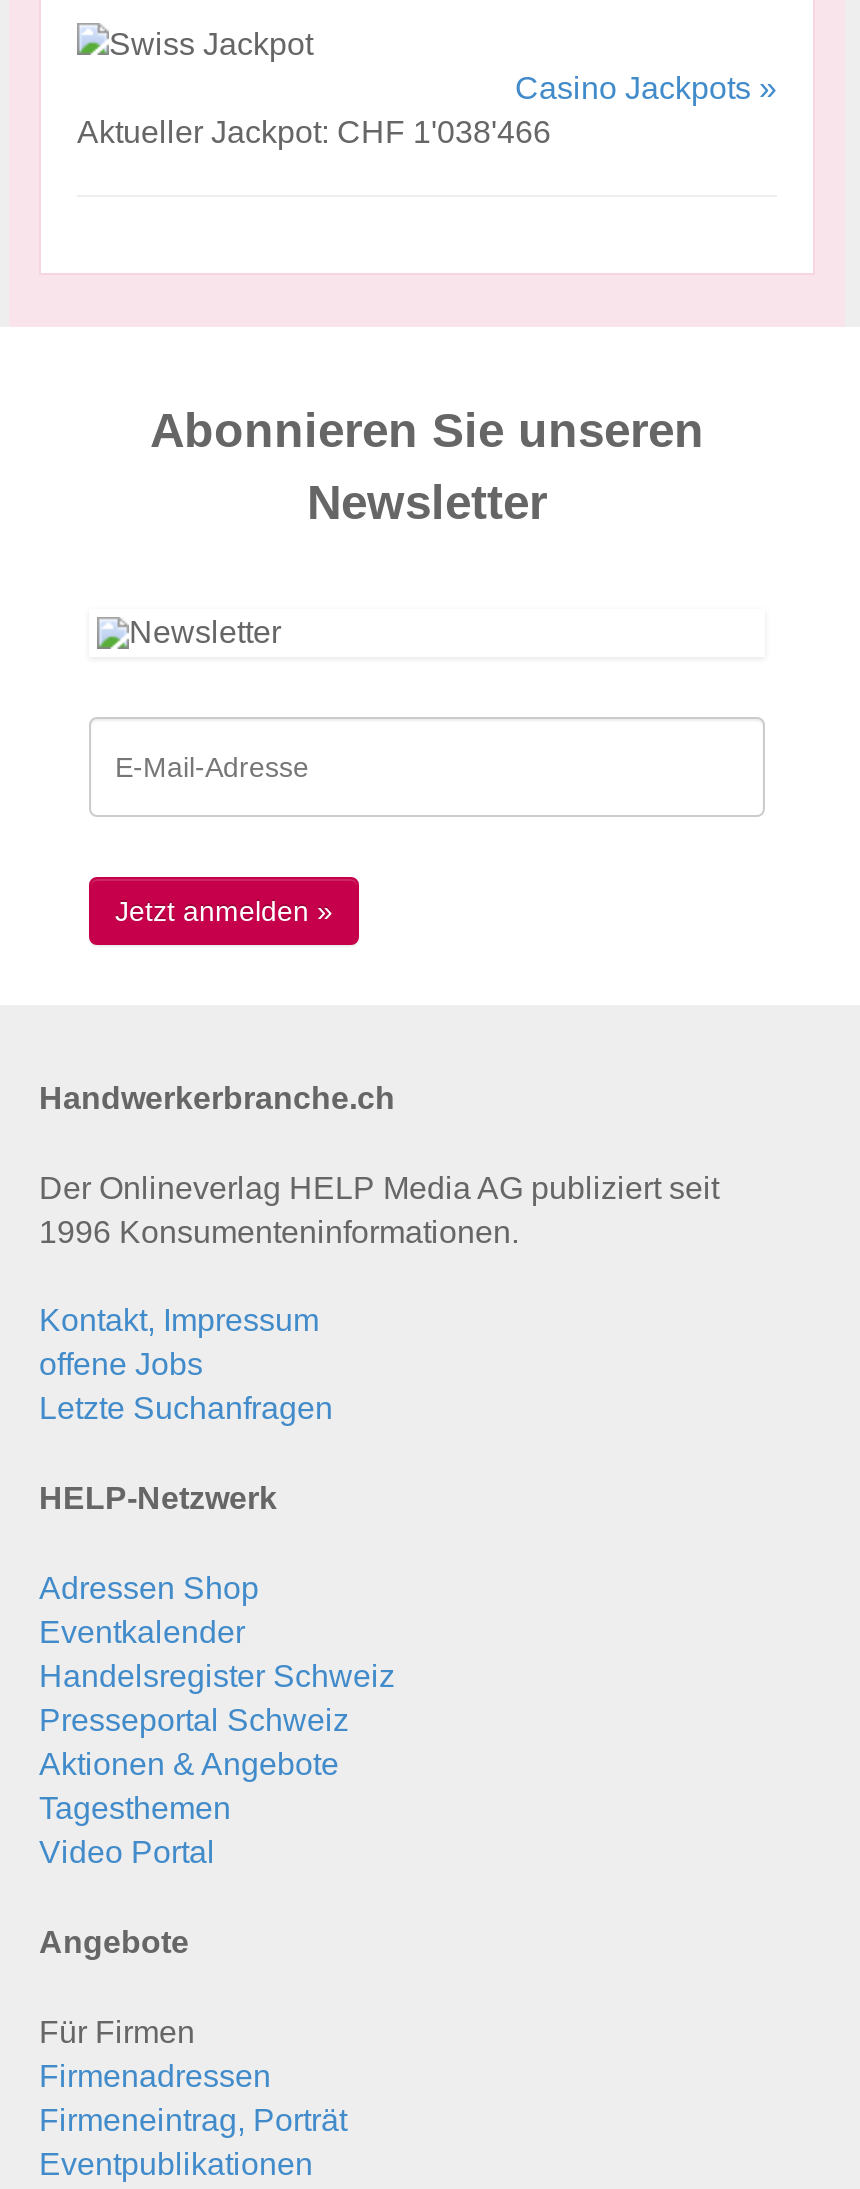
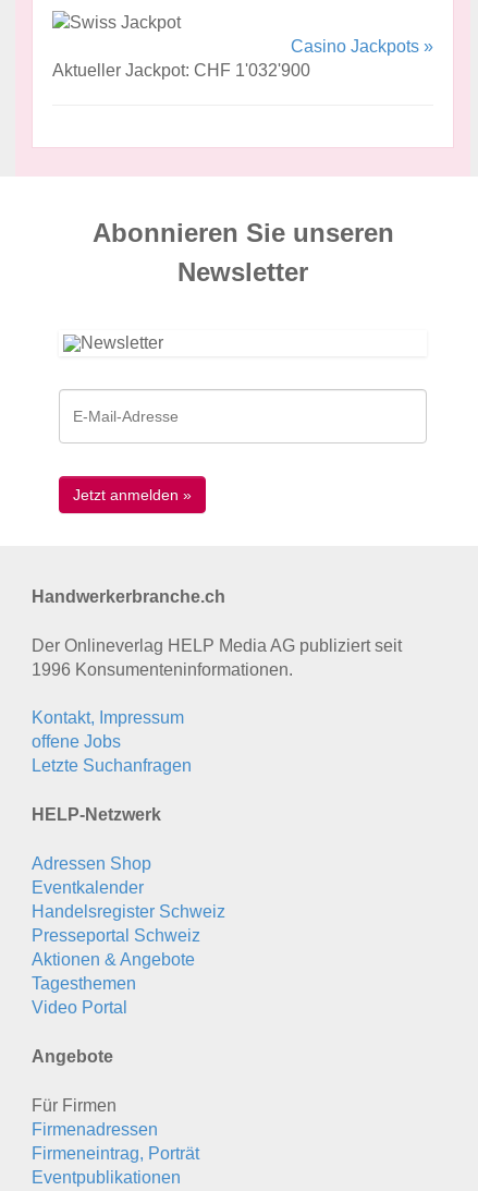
- Aktueller Jackpot: CHF 1'038'466
+ Aktueller Jackpot: CHF 1'032'900
